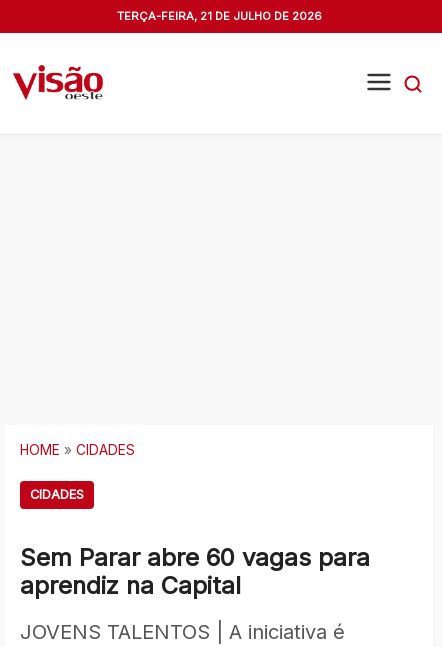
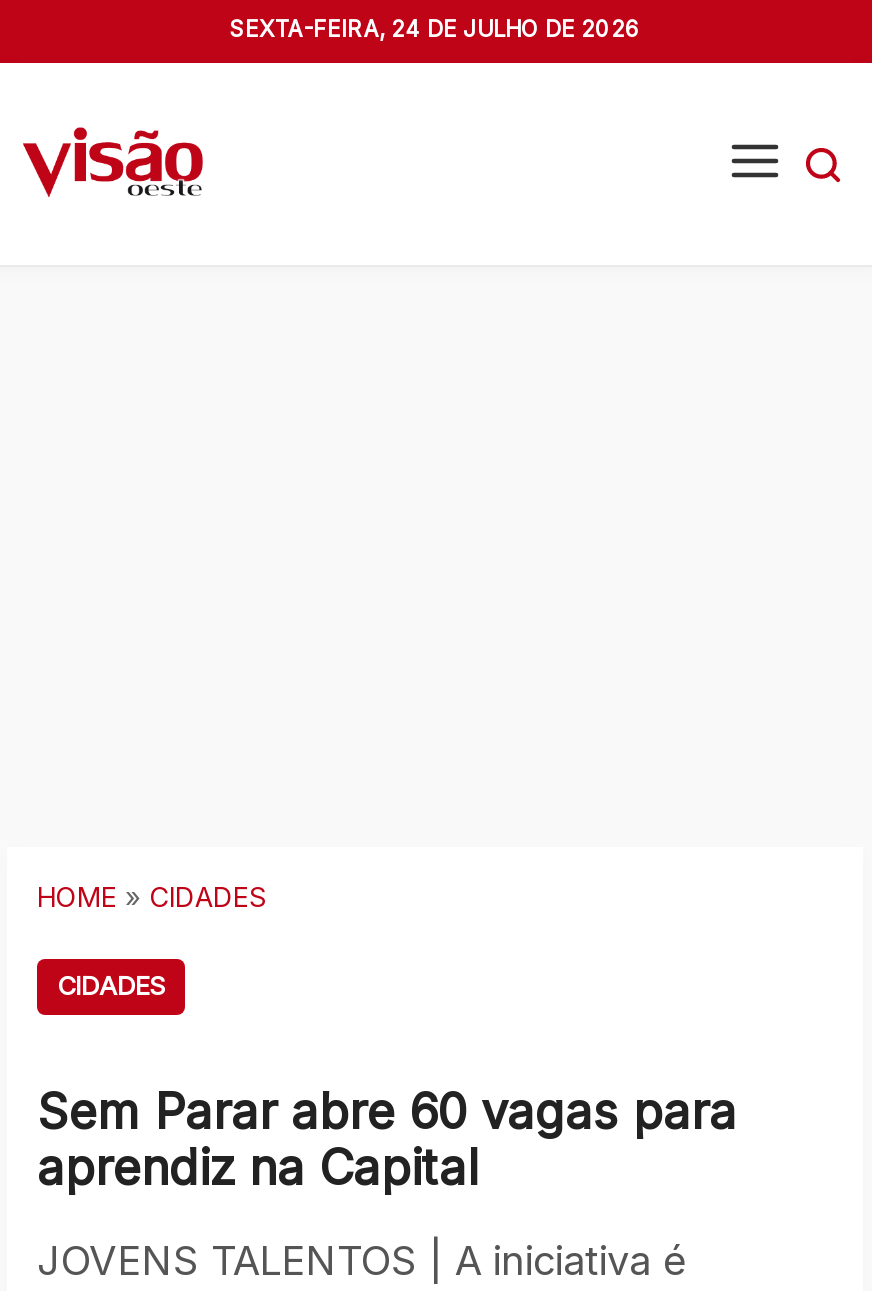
- TERÇA-FEIRA, 21 DE JULHO DE 2026
+ SEXTA-FEIRA, 24 DE JULHO DE 2026
